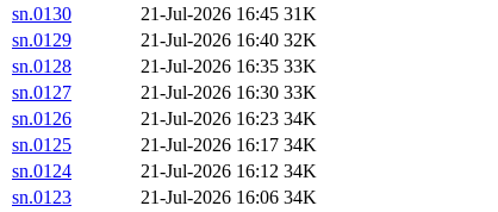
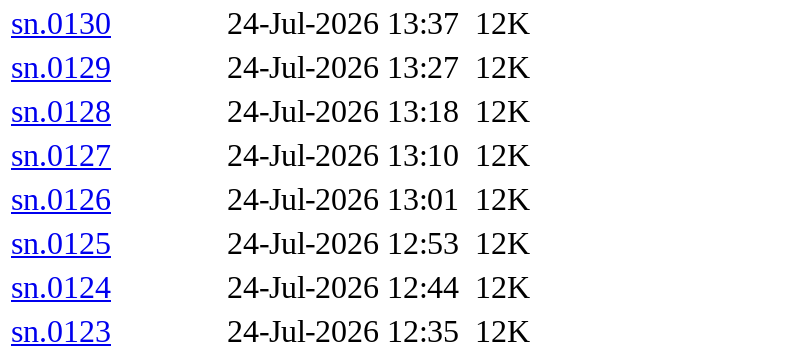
- 21-Jul-2026 16:45 31K
+ 24-Jul-2026 13:37 12K

- 21-Jul-2026 16:40 32K
+ 24-Jul-2026 13:27 12K

- 21-Jul-2026 16:35 33K
+ 24-Jul-2026 13:18 12K

- 21-Jul-2026 16:30 33K
+ 24-Jul-2026 13:10 12K

- 21-Jul-2026 16:23 34K
+ 24-Jul-2026 13:01 12K

- 21-Jul-2026 16:17 34K
+ 24-Jul-2026 12:53 12K

- 21-Jul-2026 16:12 34K
+ 24-Jul-2026 12:44 12K

- 21-Jul-2026 16:06 34K
+ 24-Jul-2026 12:35 12K
